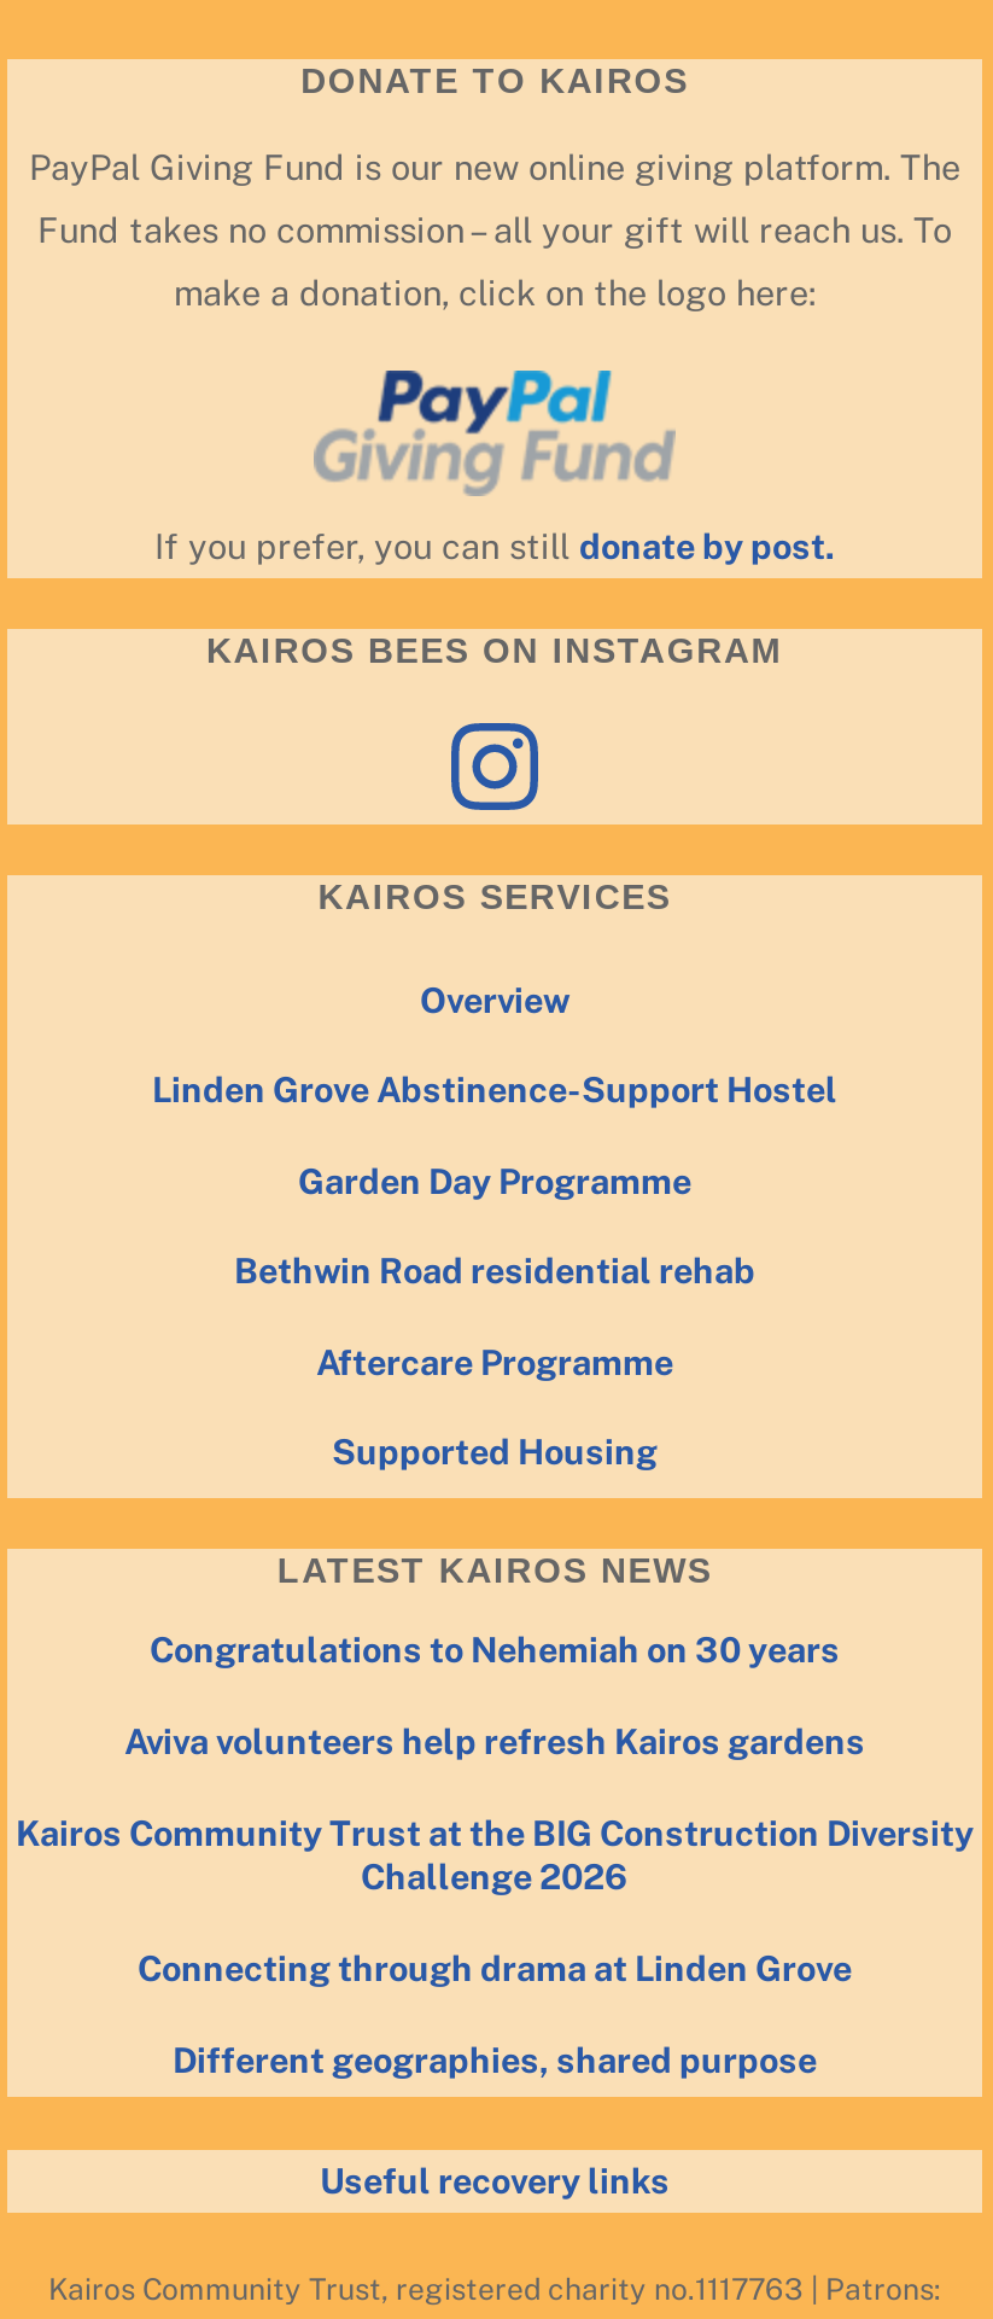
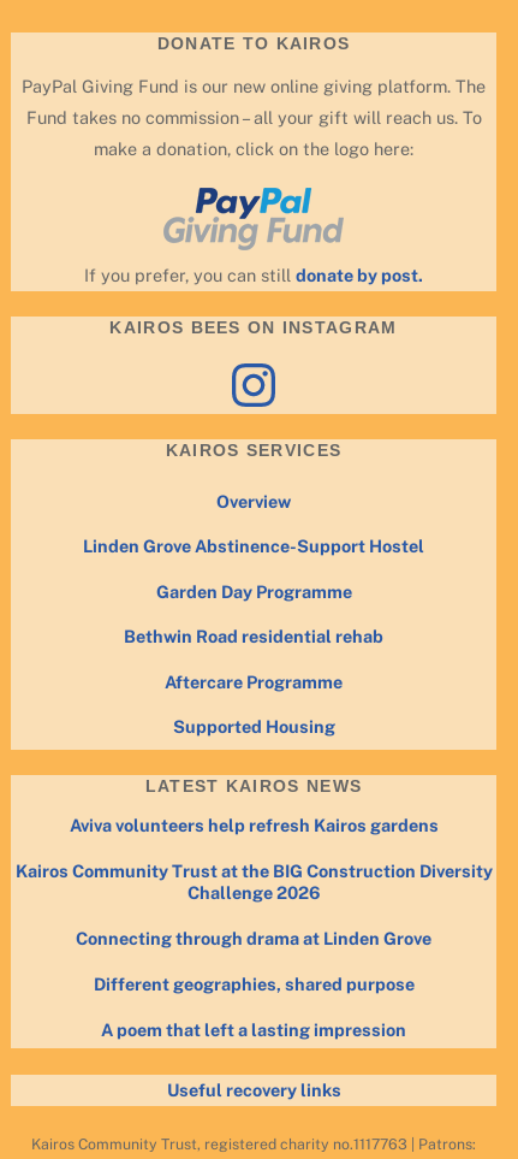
- Congratulations to Nehemiah on 30 years

moved up: Aviva volunteers help refresh Kairos gardens | Kairos Community Trust at the BIG Construction Diversity | Challenge 2026 | Connecting through drama at Linden Grove | Different geographies, shared purpose

+ A poem that left a lasting impression
